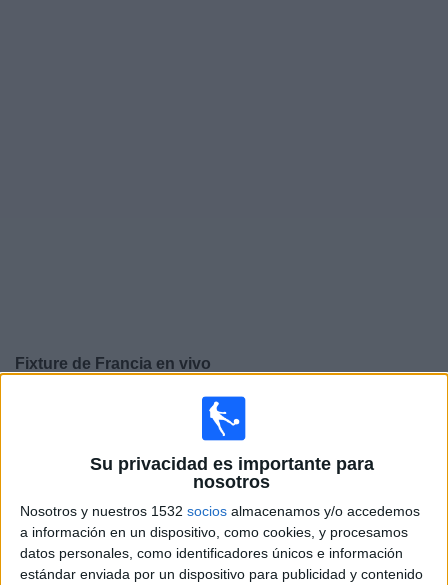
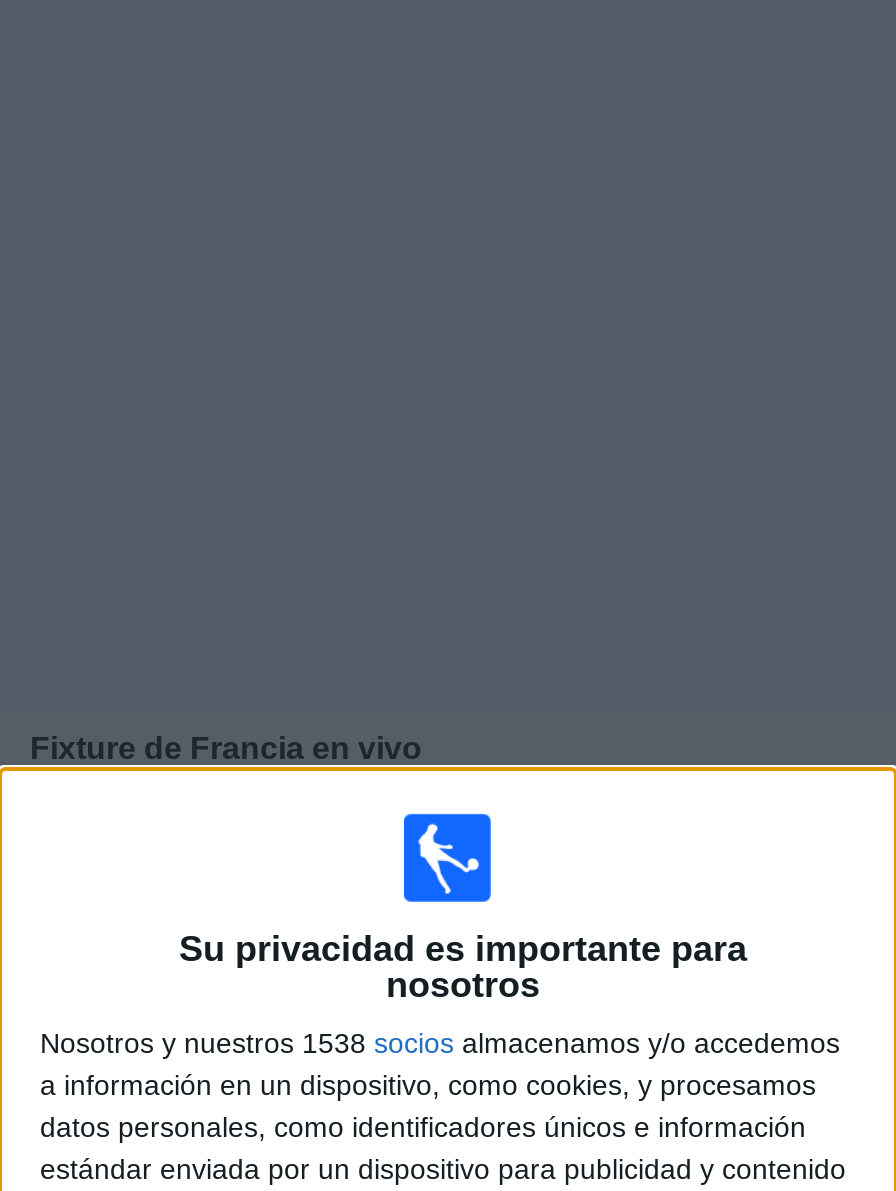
- Nosotros y nuestros 1532 socios almacenamos y/o accedemos
+ Nosotros y nuestros 1538 socios almacenamos y/o accedemos
